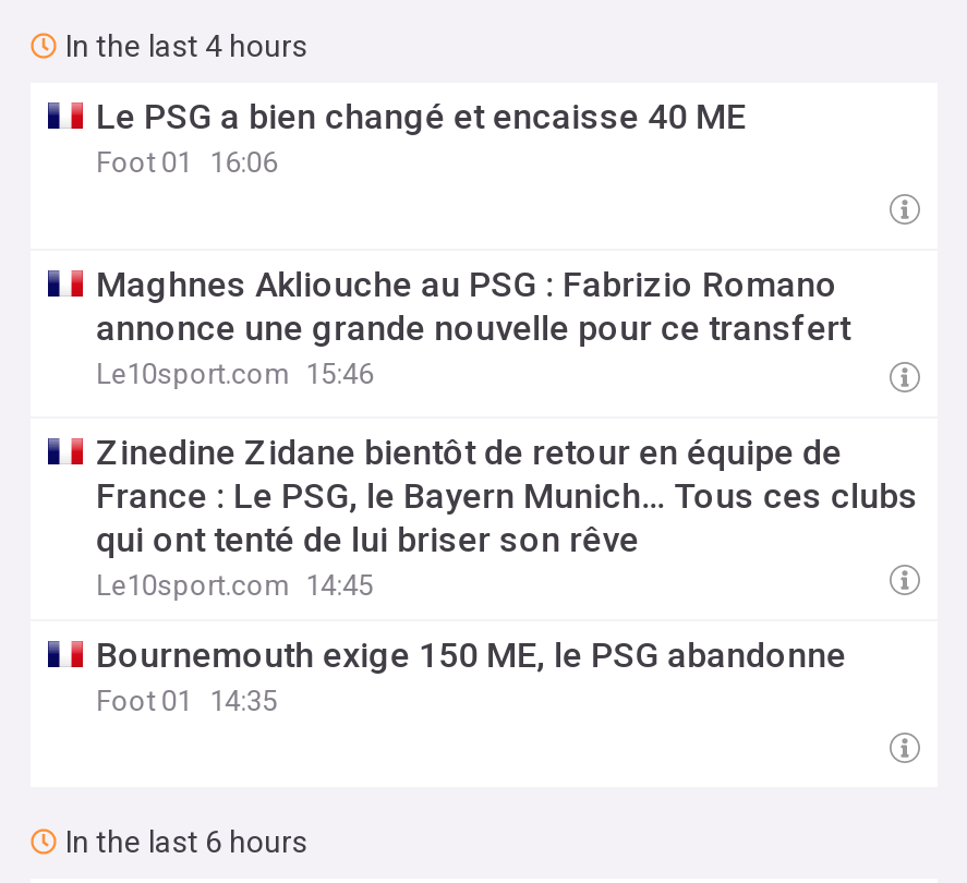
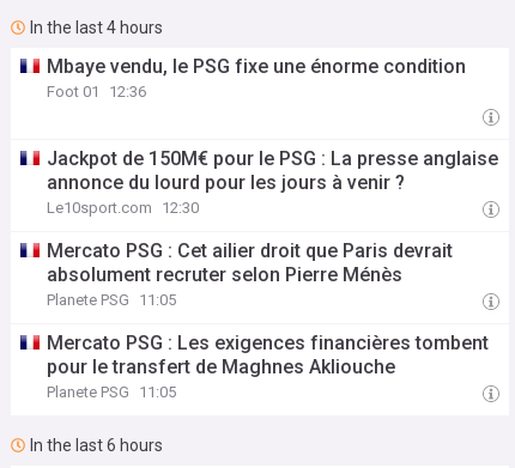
- Le PSG a bien changé et encaisse 40 ME
- Foot 01 16:06
+ Mbaye vendu, le PSG fixe une énorme condition
+ Foot 01 12:36

- Maghnes Akliouche au PSG : Fabrizio Romano
- annonce une grande nouvelle pour ce transfert
- Le10sport.com 15:46
+ Jackpot de 150M€ pour le PSG : La presse anglaise
+ annonce du lourd pour les jours à venir ?
+ Le10sport.com 12:30

- Zinedine Zidane bientôt de retour en équipe de
- France : Le PSG, le Bayern Munich… Tous ces clubs
- qui ont tenté de lui briser son rêve
- Le10sport.com 14:45
+ Mercato PSG : Cet ailier droit que Paris devrait
+ absolument recruter selon Pierre Ménès
+ Planete PSG 11:05

- Bournemouth exige 150 ME, le PSG abandonne
- Foot 01 14:35
+ Mercato PSG : Les exigences financières tombent
+ pour le transfert de Maghnes Akliouche
+ Planete PSG 11:05
